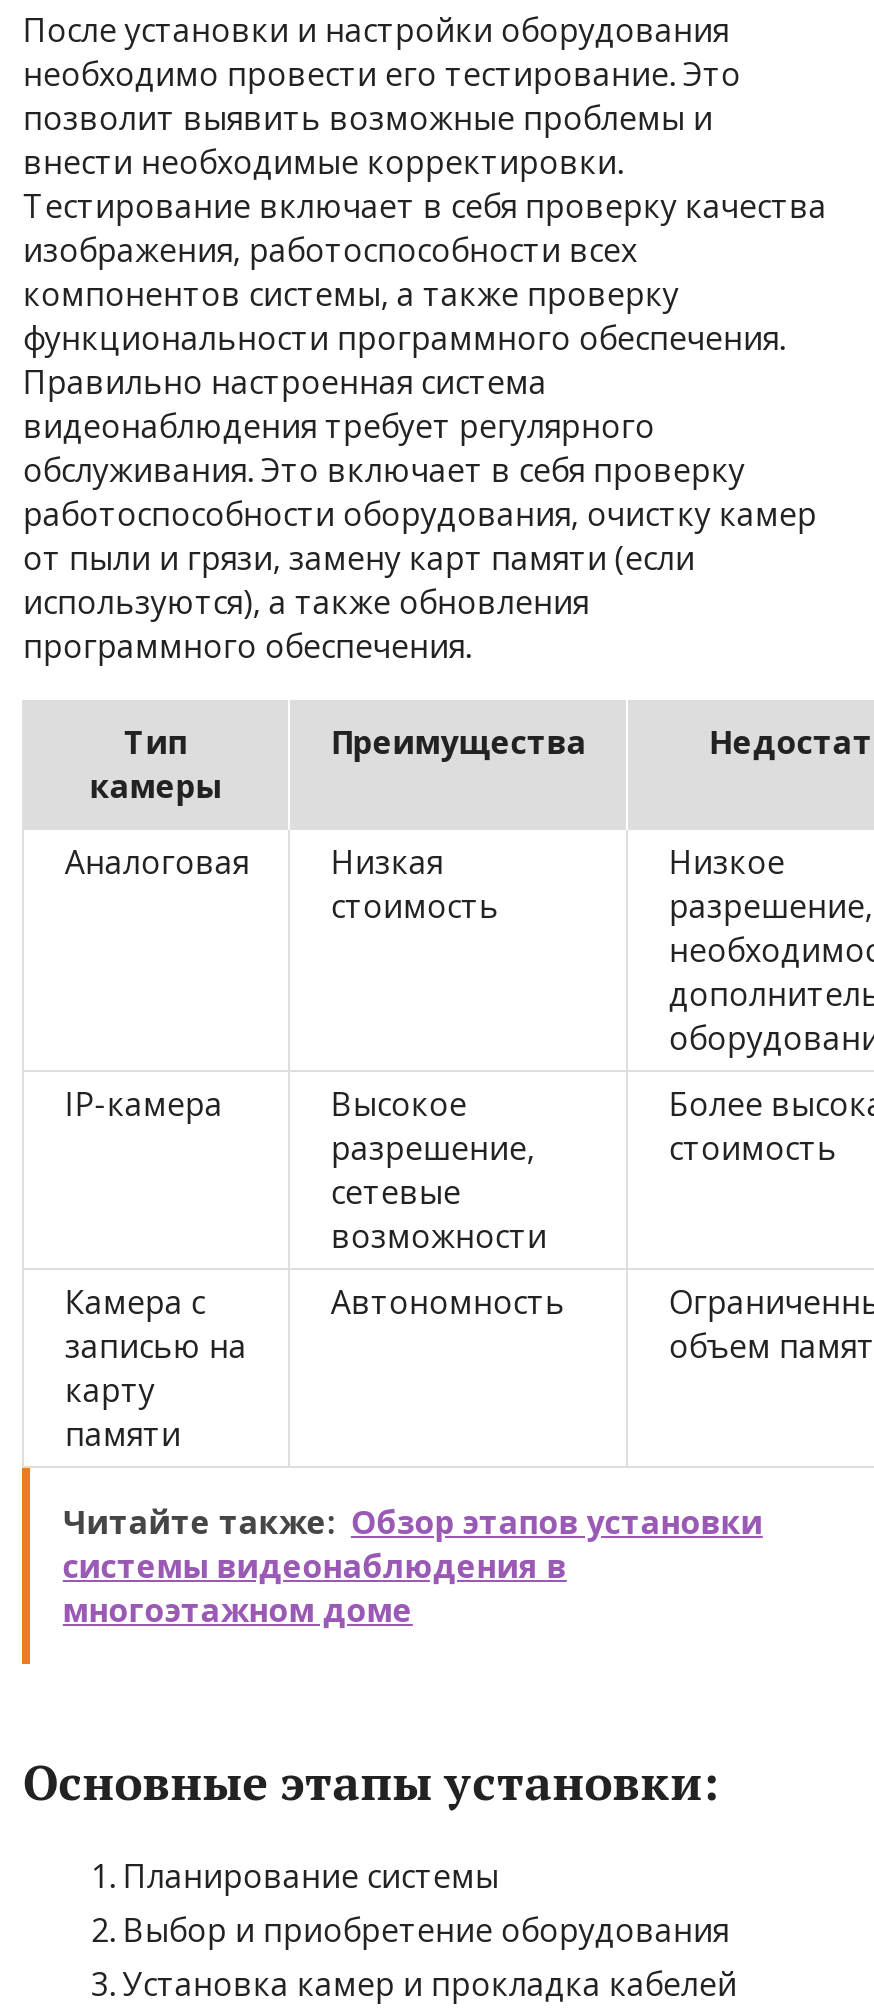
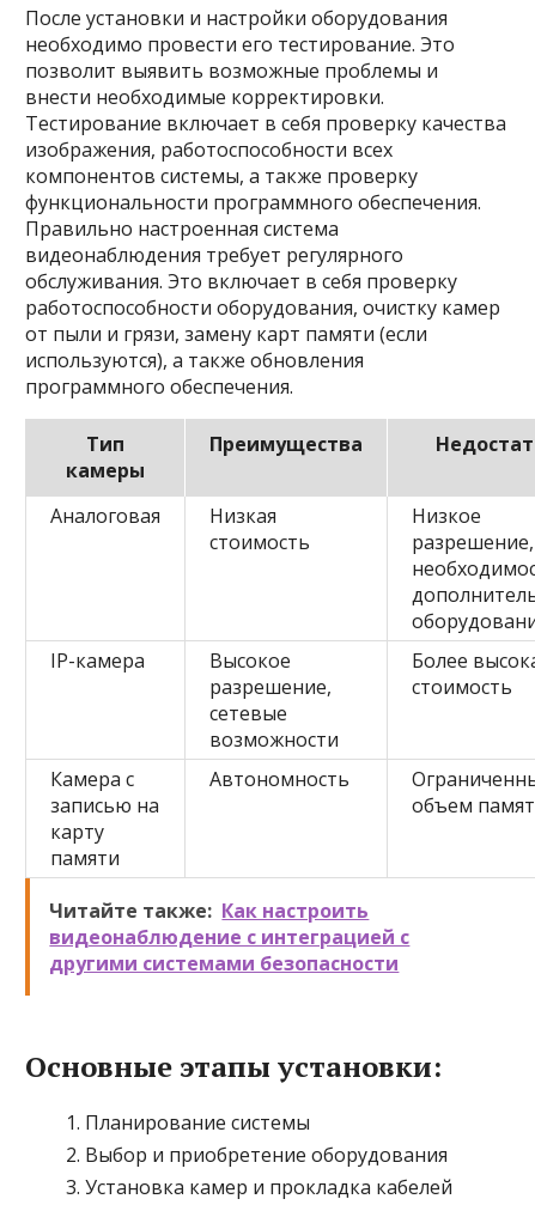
- Читайте также: Обзор этапов установки
- системы видеонаблюдения в
- многоэтажном доме
+ Читайте также: Как настроить
+ видеонаблюдение с интеграцией с
+ другими системами безопасности
